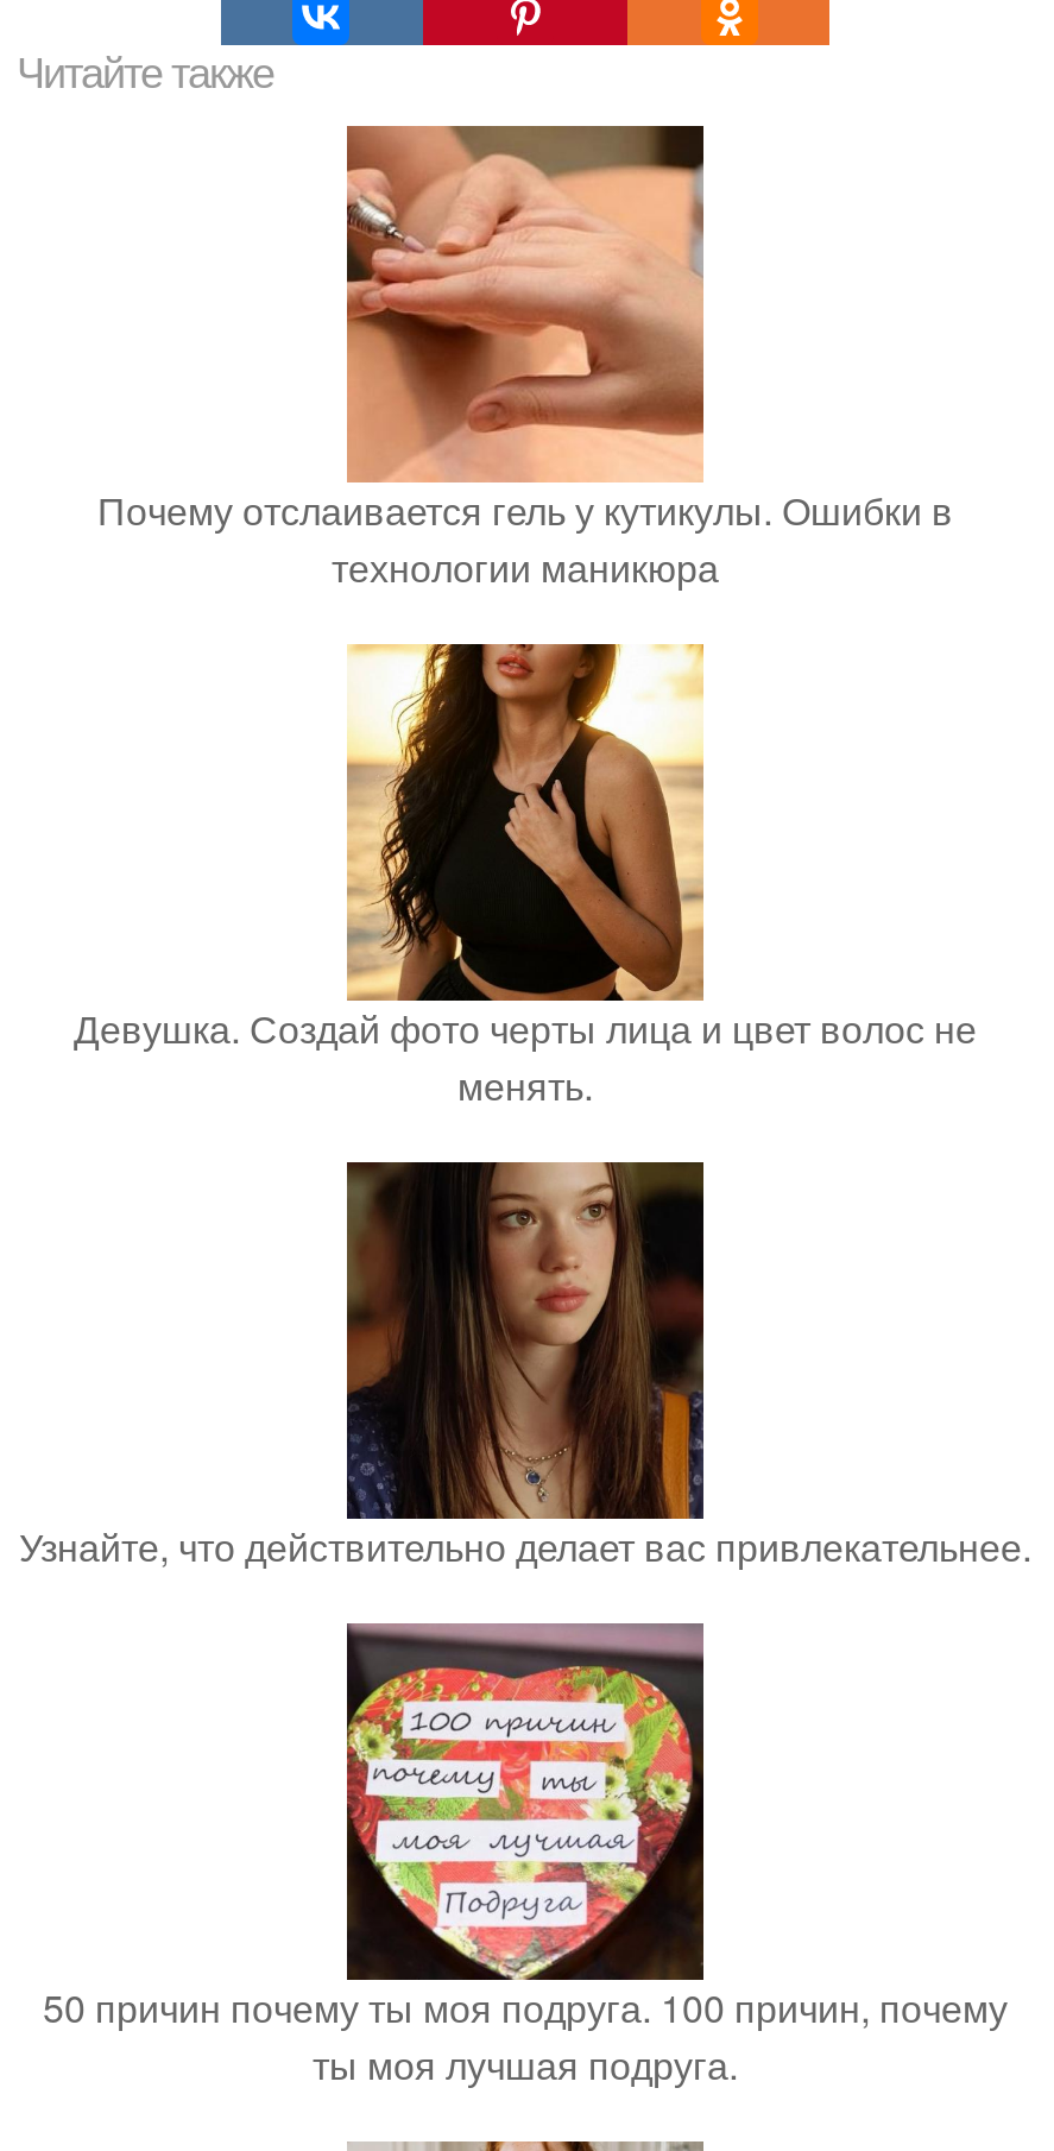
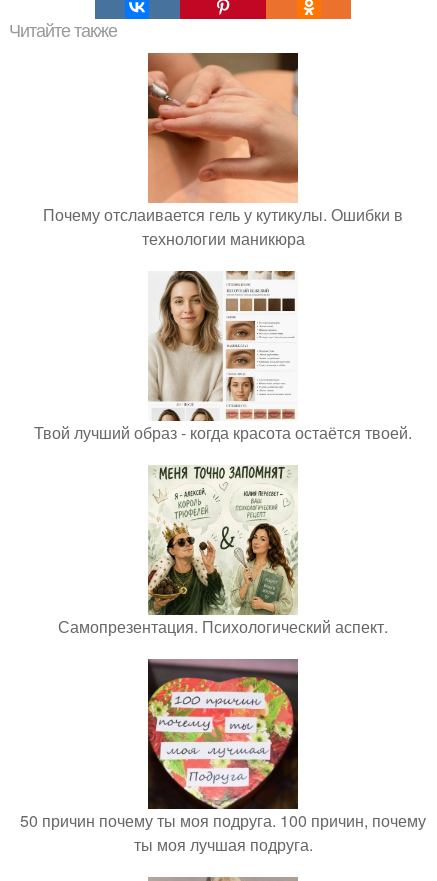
- [image]
- Девушка. Создай фото черты лица и цвет волос не
- менять.
+ [image]
+ Твой лучший образ - когда красота остаётся твоей.

- [image]
- Узнайте, что действительно делает вас привлекательнее.
+ [image]
+ Самопрезентация. Психологический аспект.
